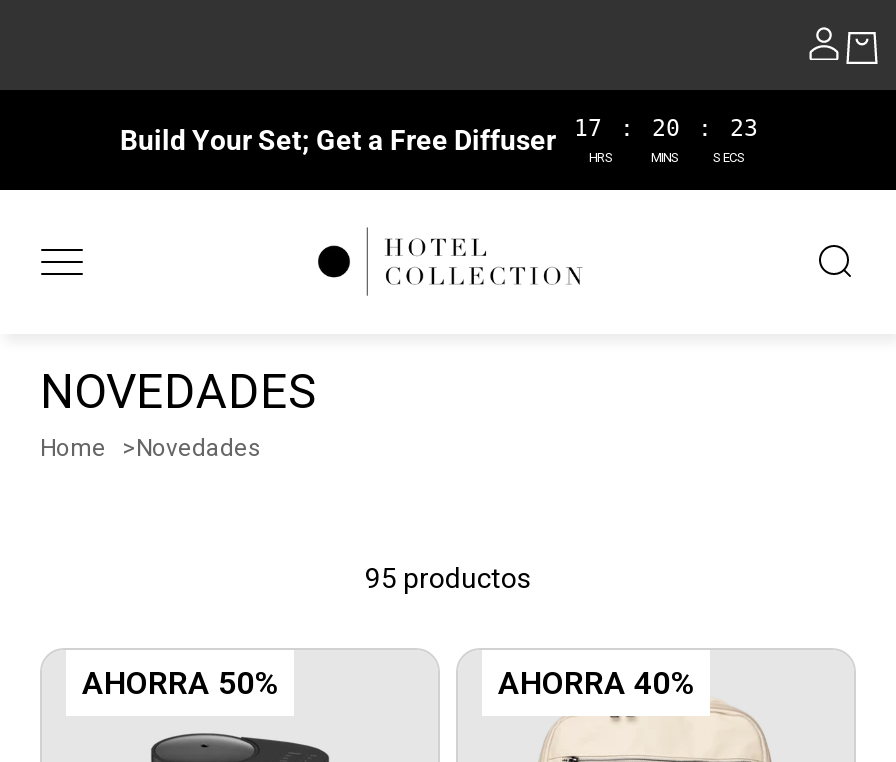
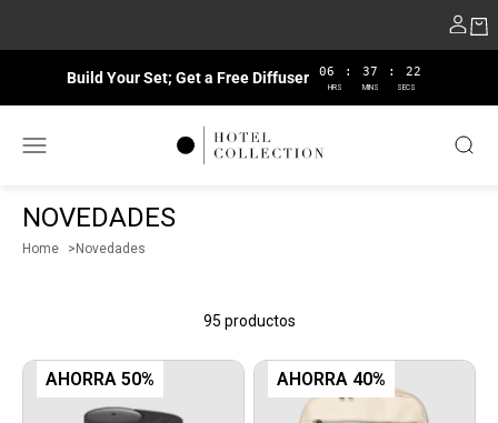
- 17
+ 06

- 20
+ 37
